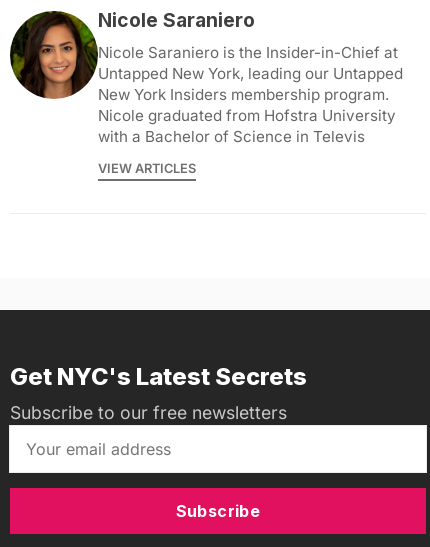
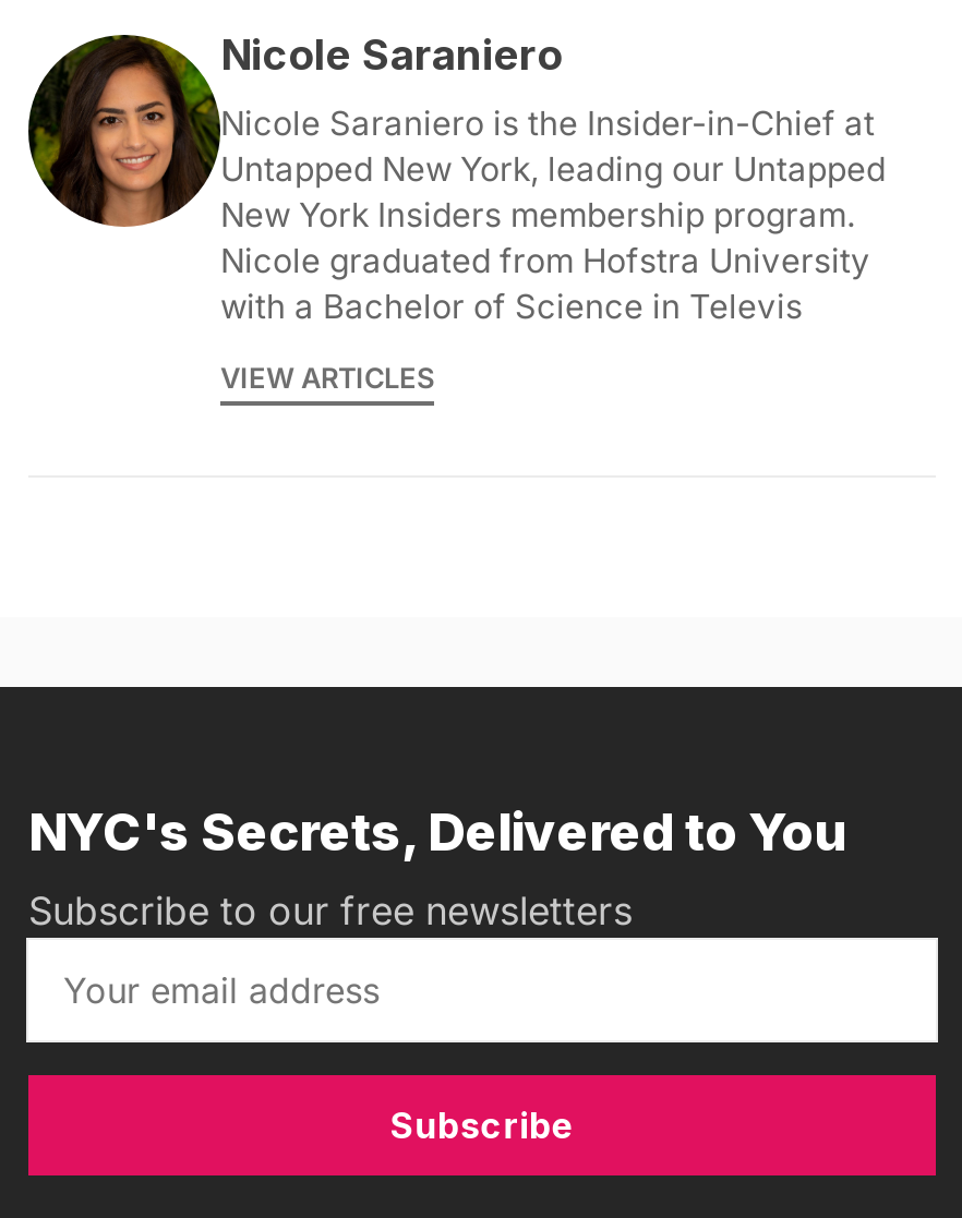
- Get NYC's Latest Secrets
+ NYC's Secrets, Delivered to You
